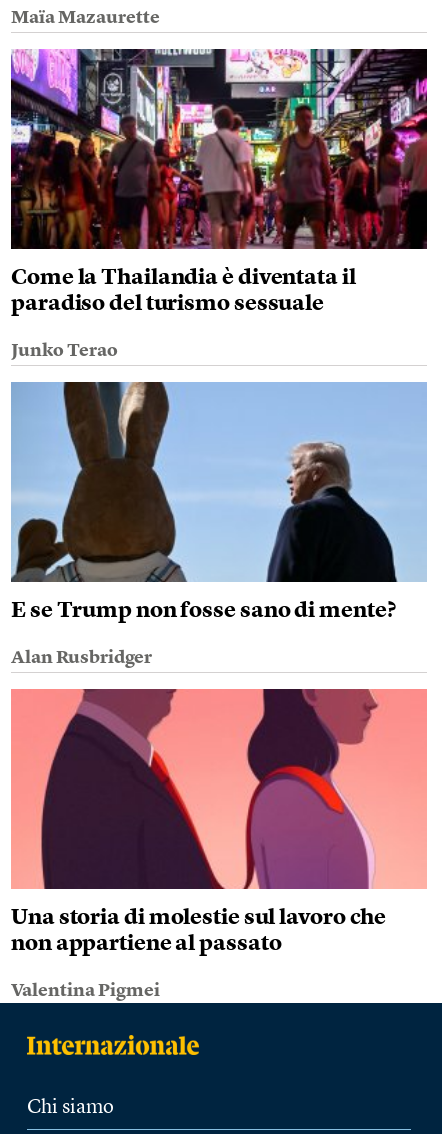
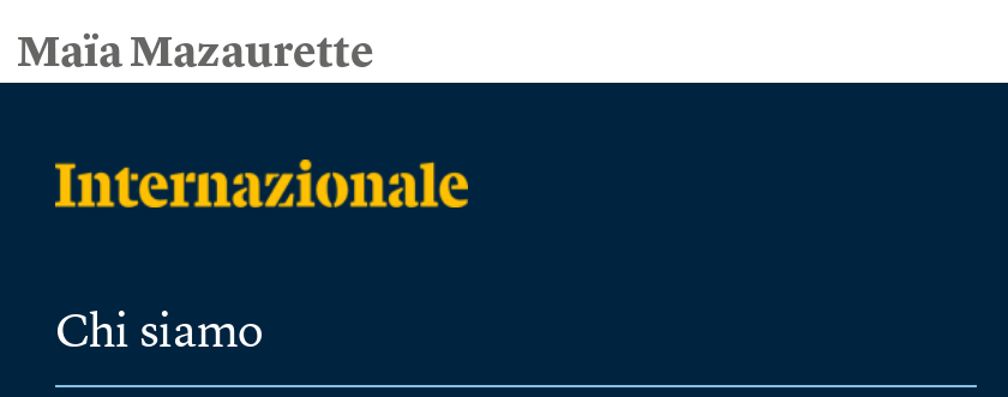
- [image]
- Come la Thailandia è diventata il
- paradiso del turismo sessuale
- Junko Terao

- [image]
- E se Trump non fosse sano di mente?
- Alan Rusbridger

- [image]
- Una storia di molestie sul lavoro che
- non appartiene al passato
- Valentina Pigmei
